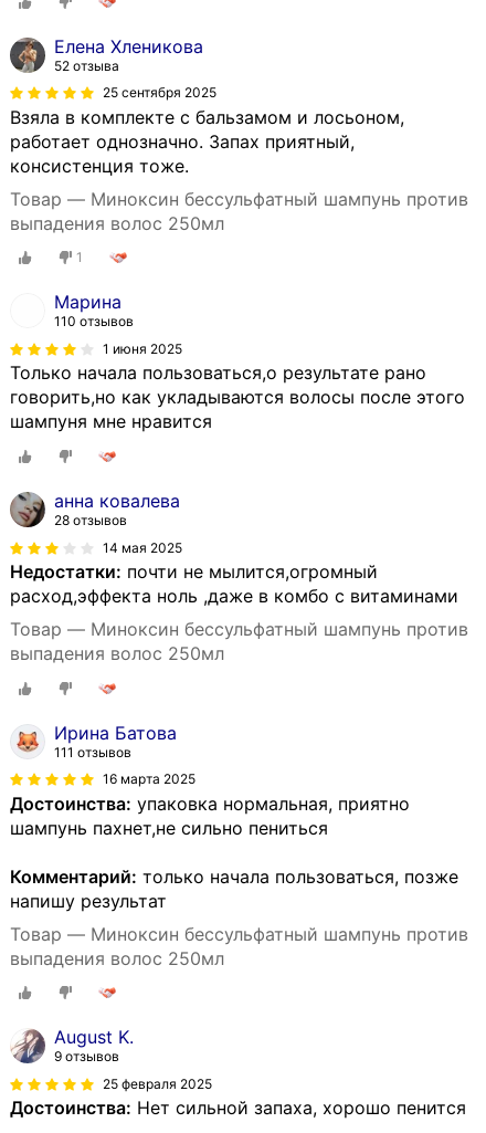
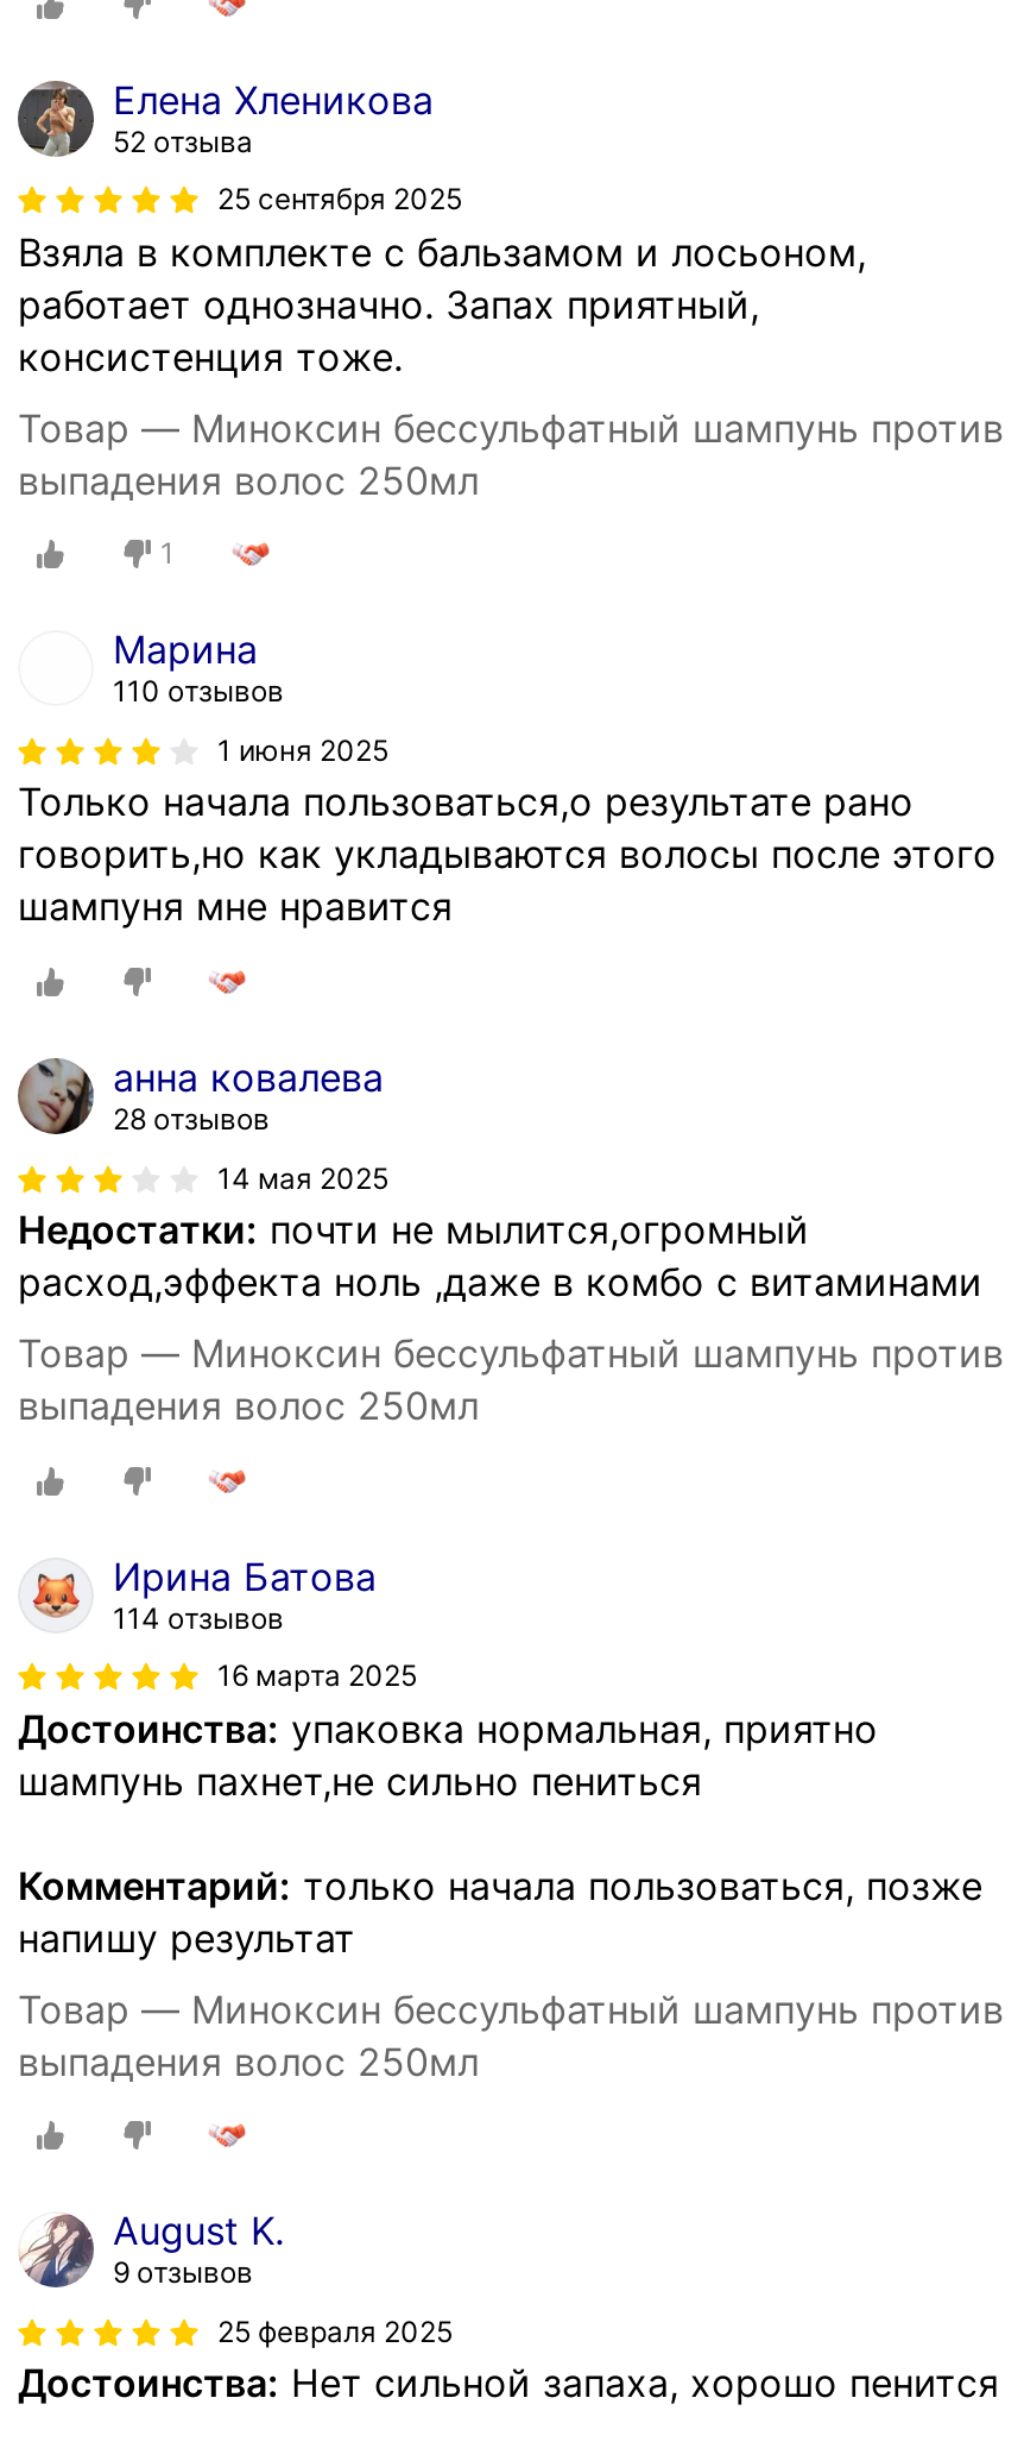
- 111 отзывов
+ 114 отзывов
